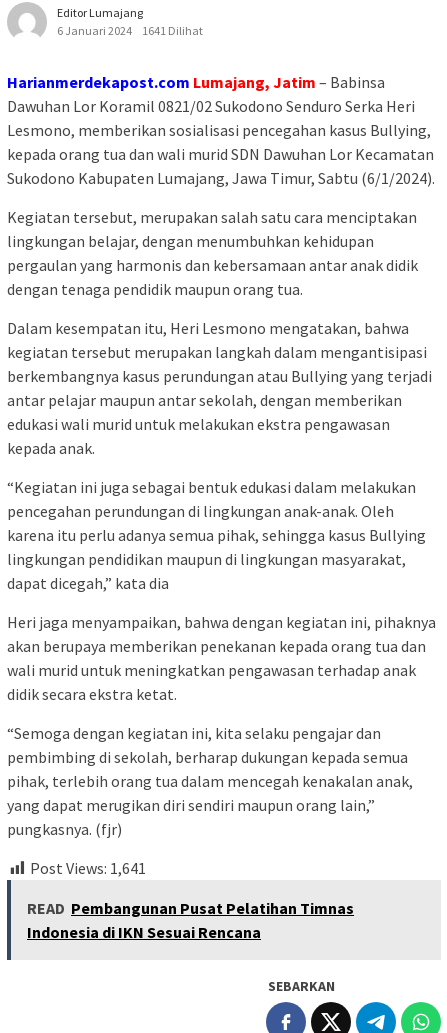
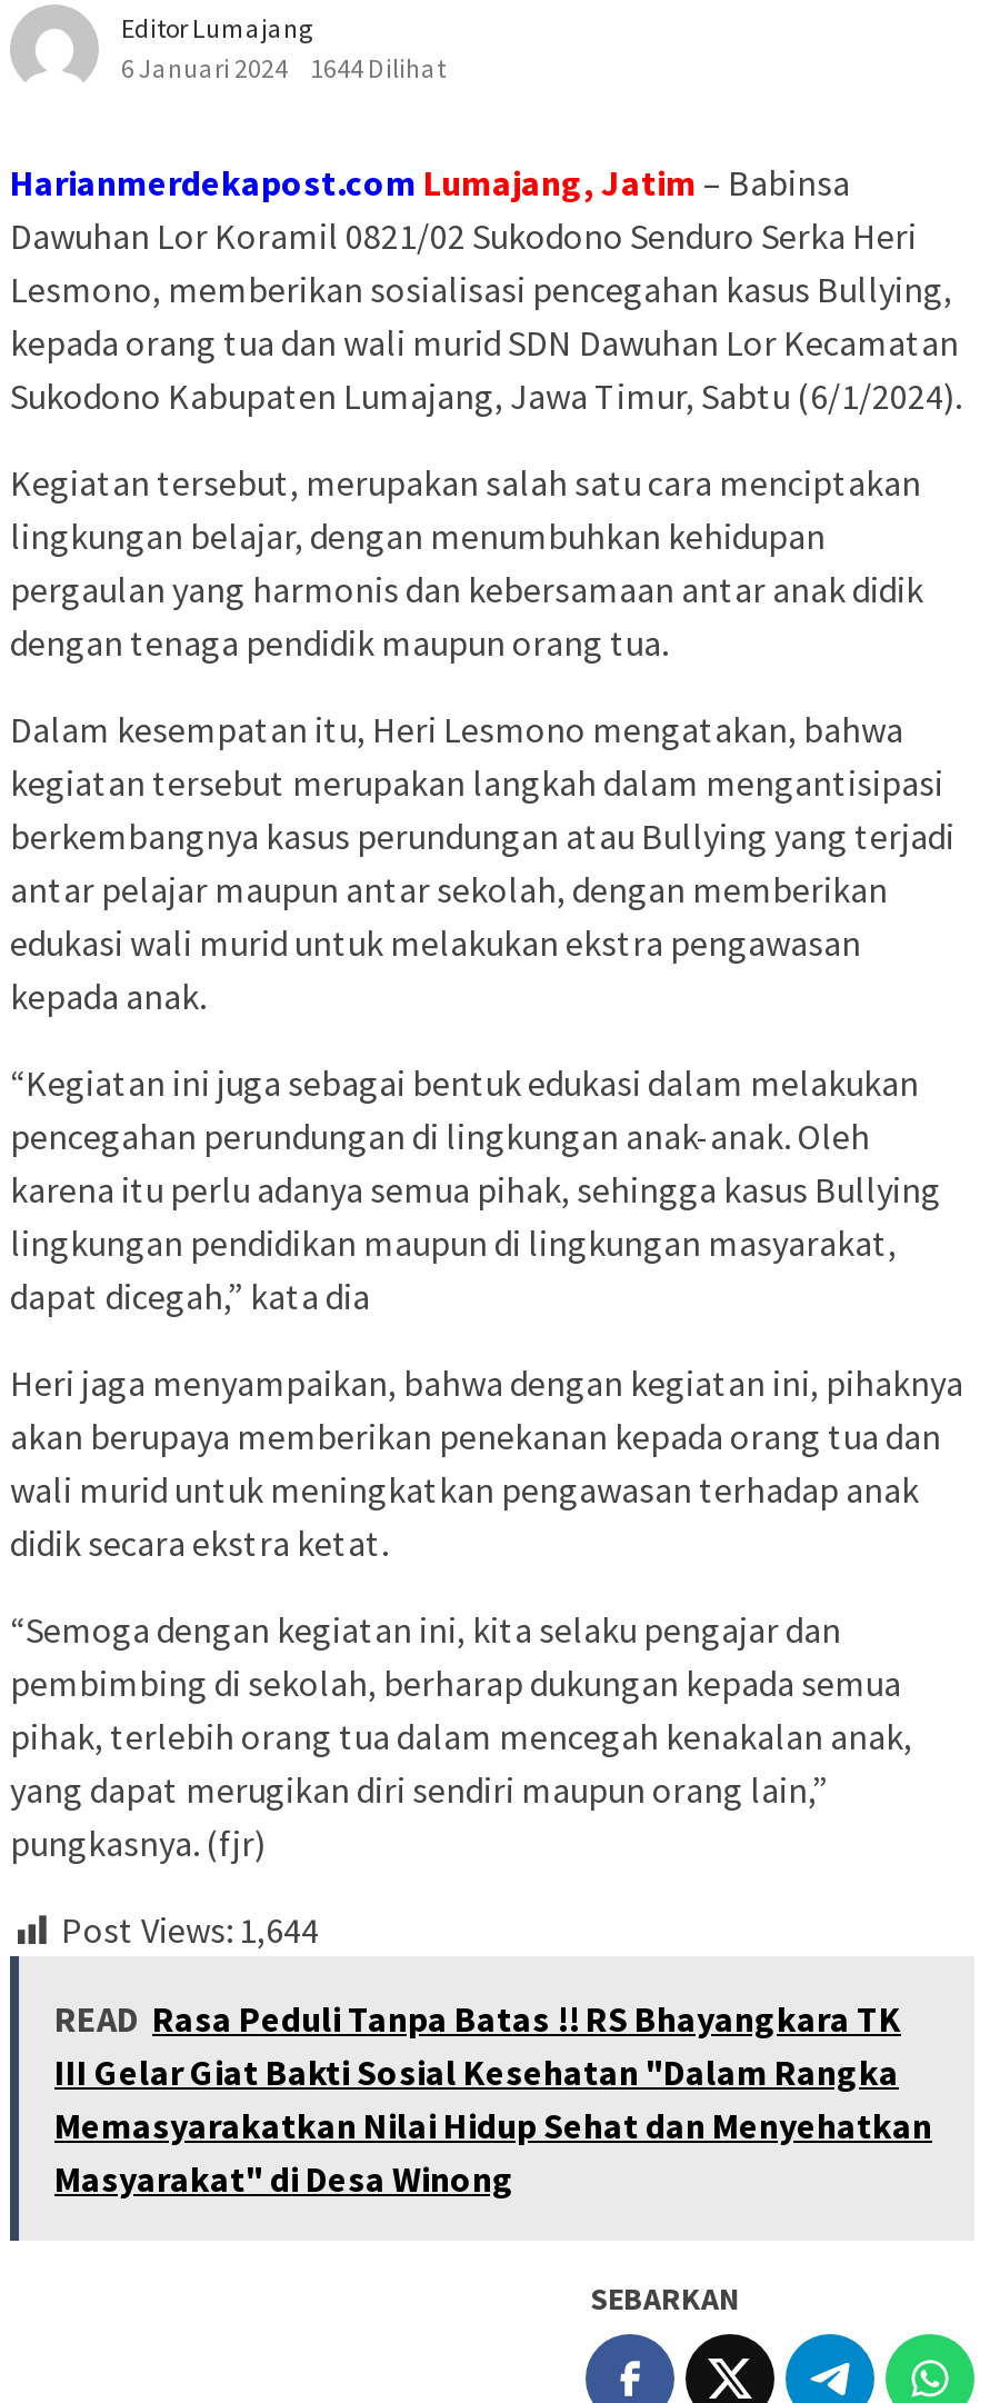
- 6 Januari 2024 1641 Dilihat
+ 6 Januari 2024 1644 Dilihat

- Post Views: 1,641
+ Post Views: 1,644

- READ Pembangunan Pusat Pelatihan Timnas
- Indonesia di IKN Sesuai Rencana
+ READ Rasa Peduli Tanpa Batas !! RS Bhayangkara TK
+ III Gelar Giat Bakti Sosial Kesehatan "Dalam Rangka
+ Memasyarakatkan Nilai Hidup Sehat dan Menyehatkan
+ Masyarakat" di Desa Winong
